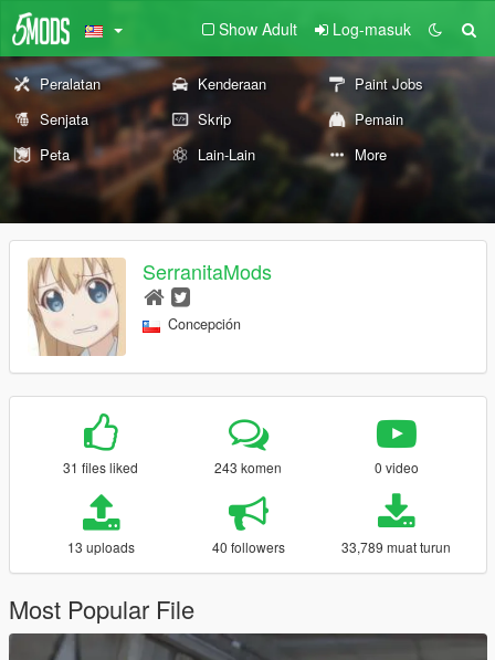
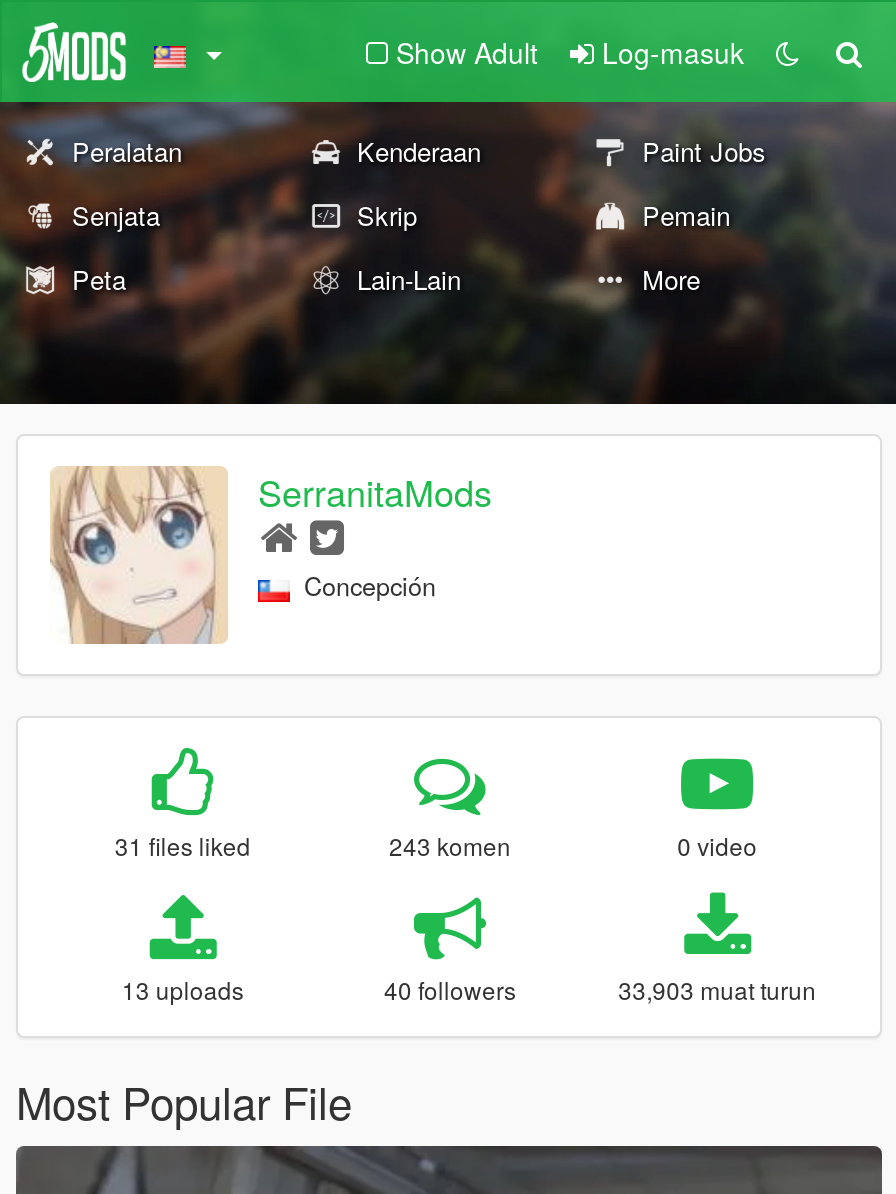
- 33,789 muat turun
+ 33,903 muat turun
